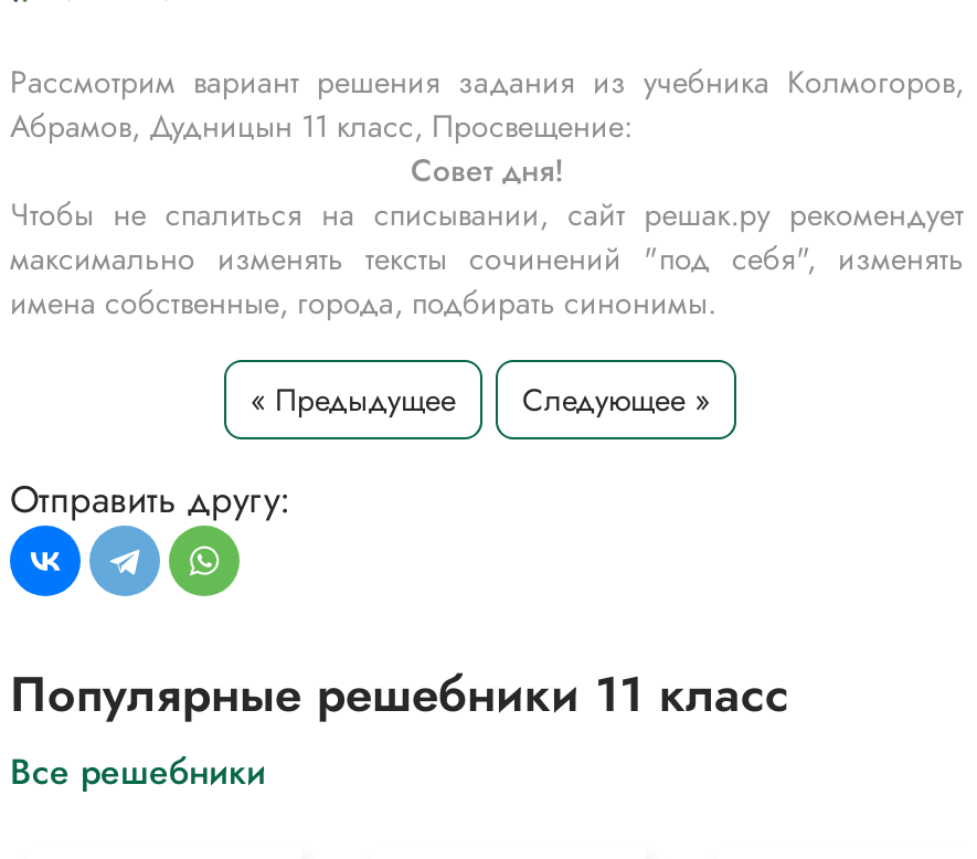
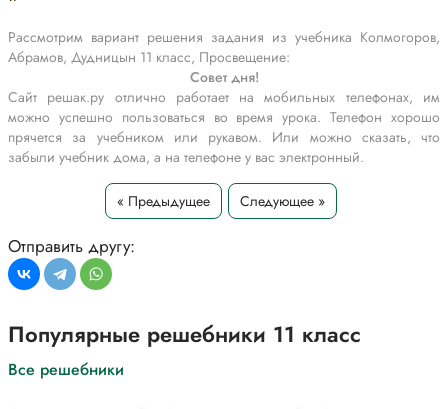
- Чтобы не спалиться на списывании, сайт решак.ру рекомендует
- максимально изменять тексты сочинений "под себя", изменять
- имена собственные, города, подбирать синонимы.
+ Сайт решак.ру отлично работает на мобильных телефонах, им
+ можно успешно пользоваться во время урока. Телефон хорошо
+ прячется за учебником или рукавом. Или можно сказать, что
+ забыли учебник дома, а на телефоне у вас электронный.
